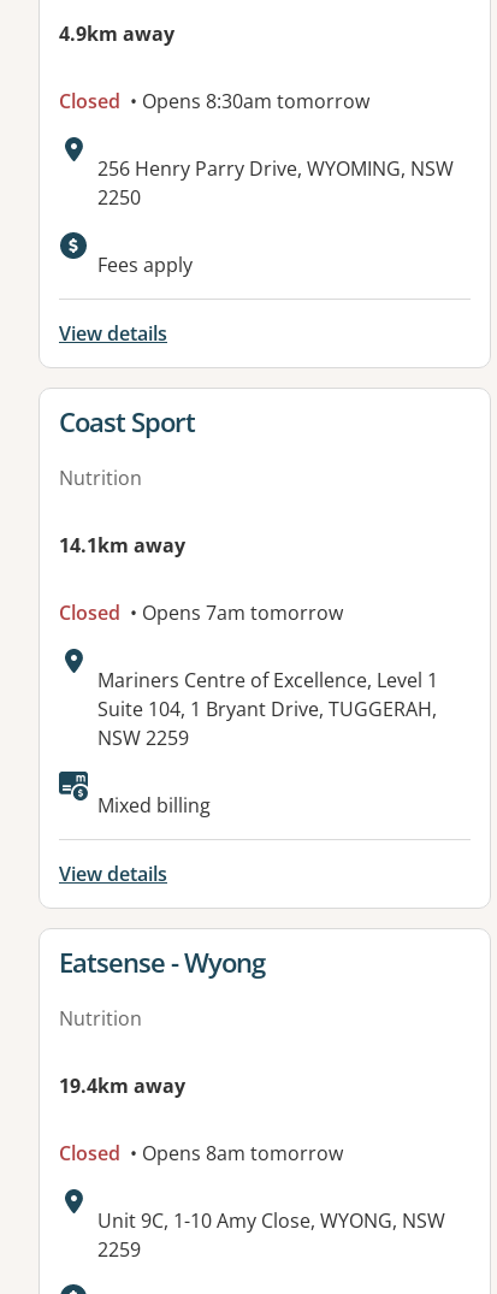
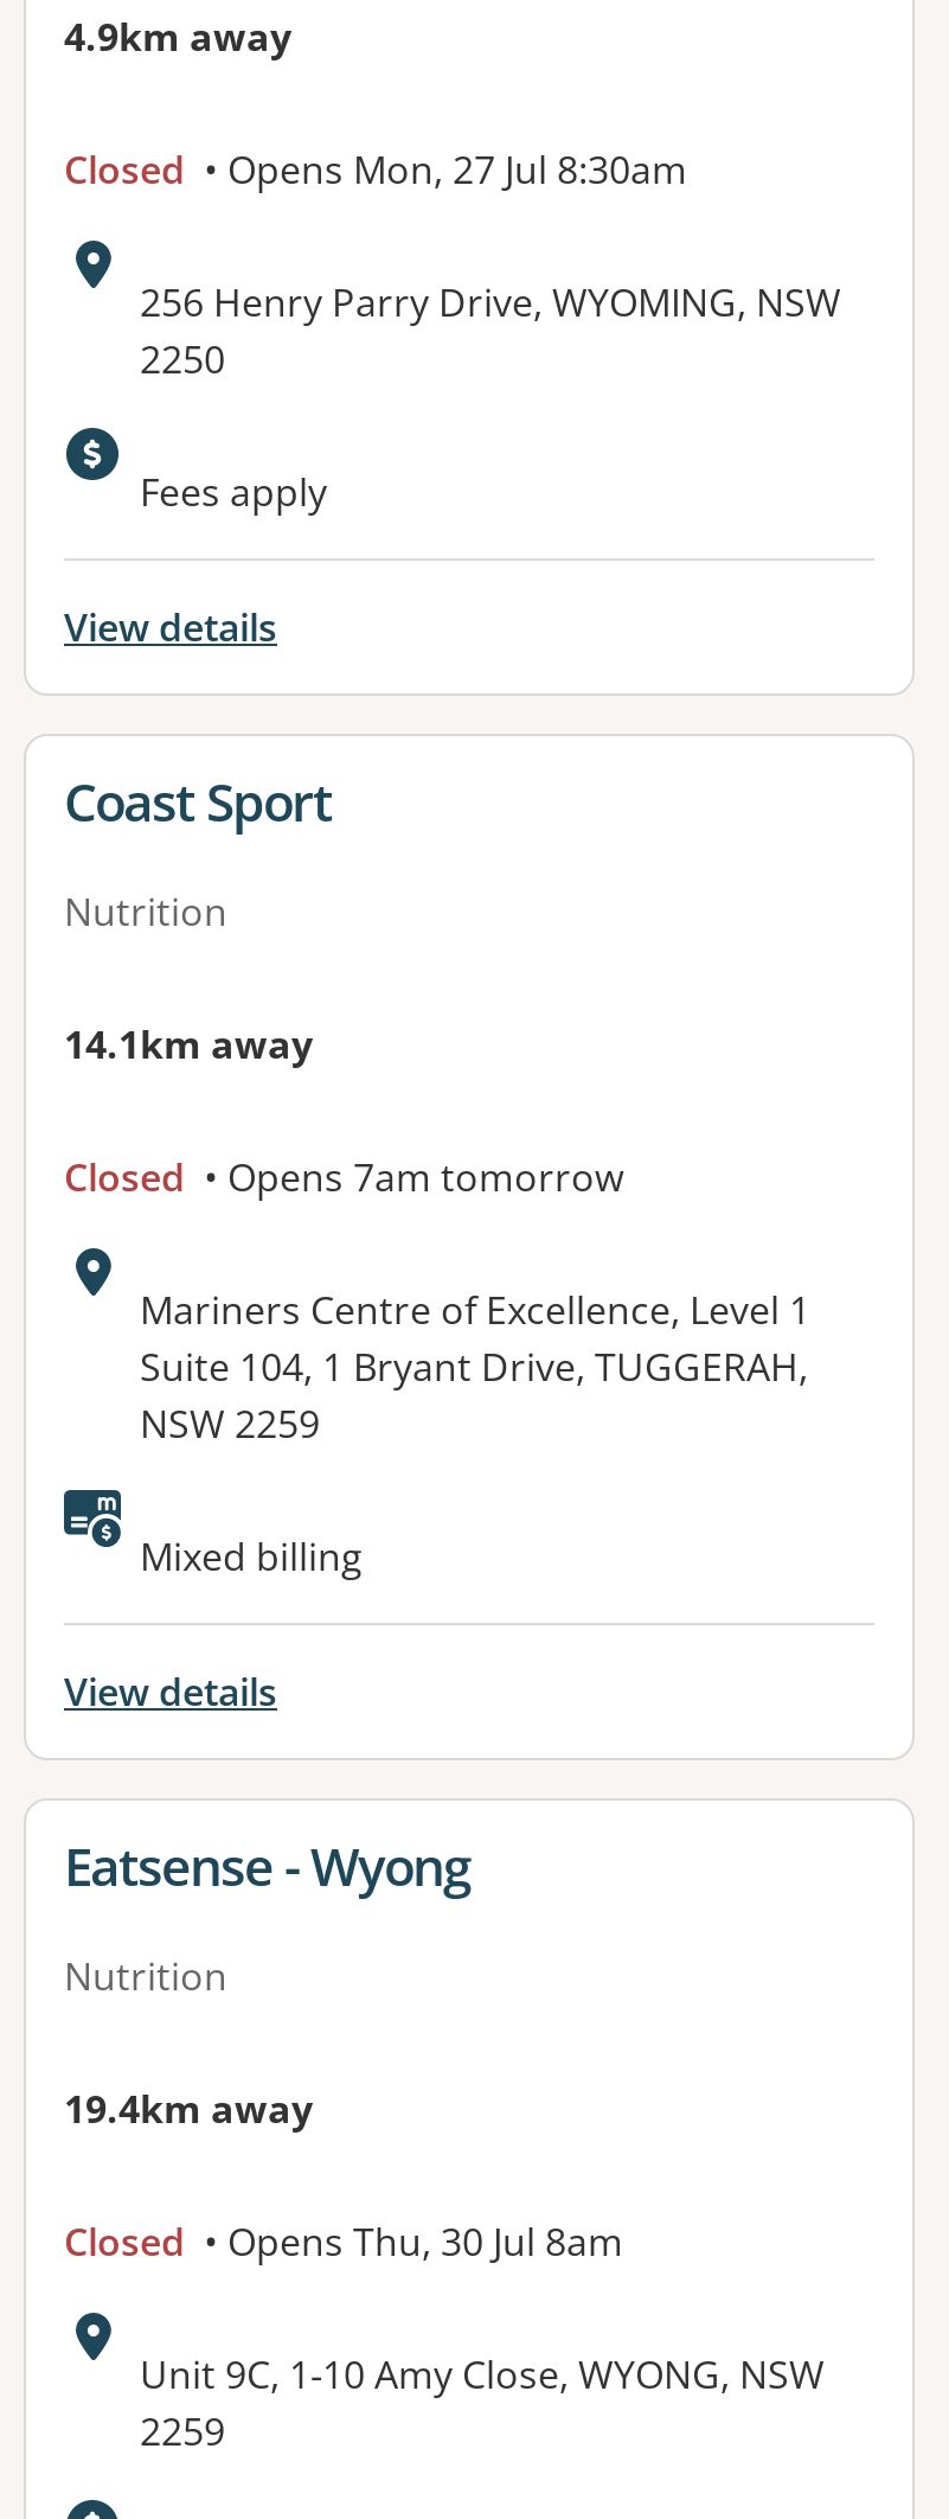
- Closed • Opens 8:30am tomorrow
+ Closed • Opens Mon, 27 Jul 8:30am

- Closed • Opens 8am tomorrow
+ Closed • Opens Thu, 30 Jul 8am
